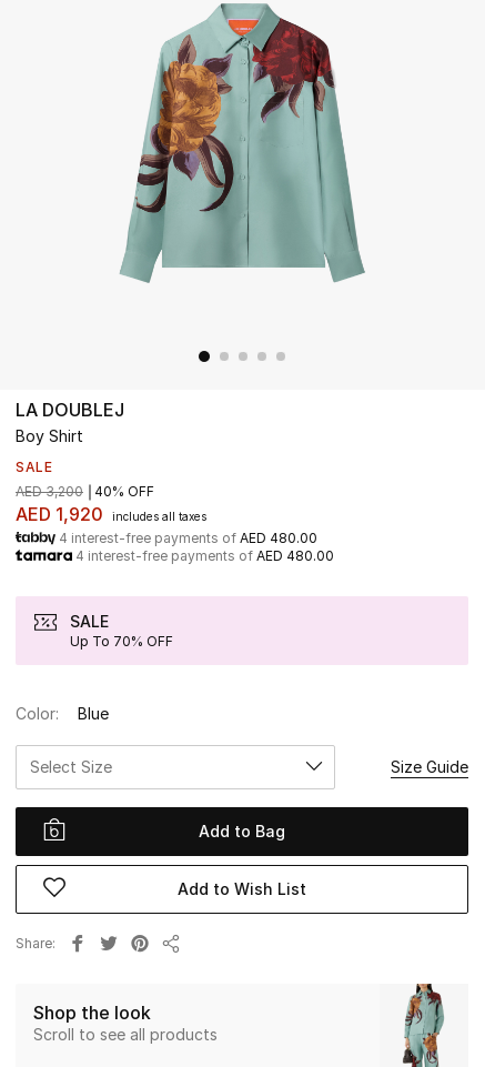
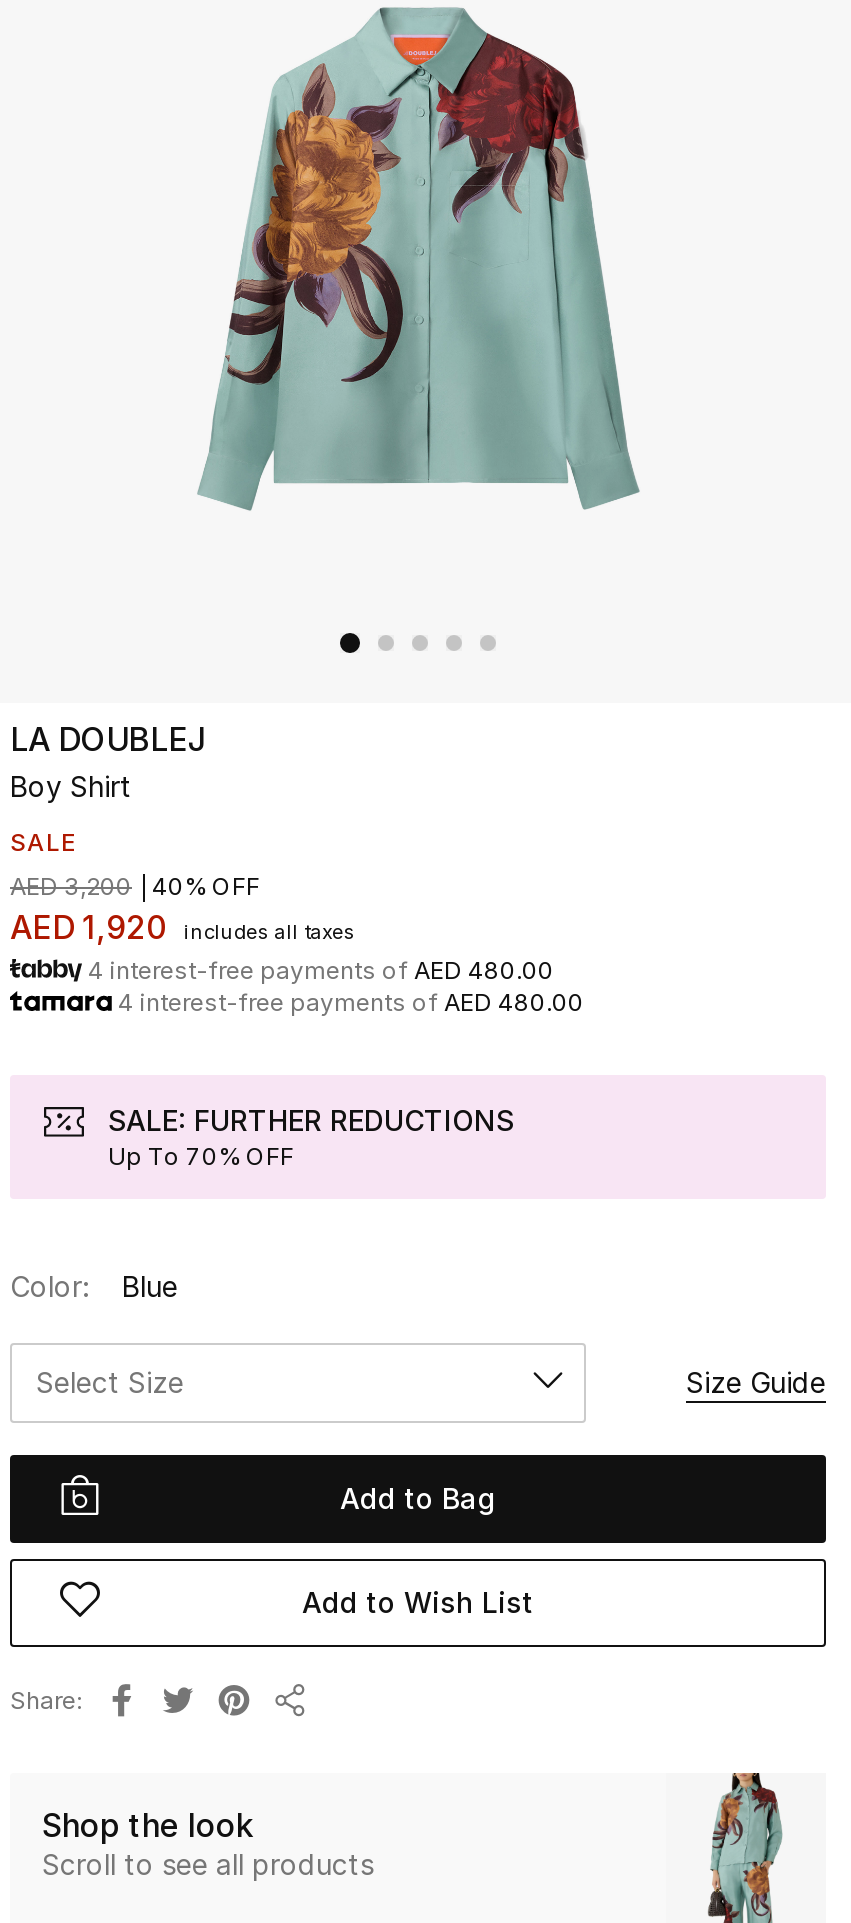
- SALE
+ SALE: FURTHER REDUCTIONS
